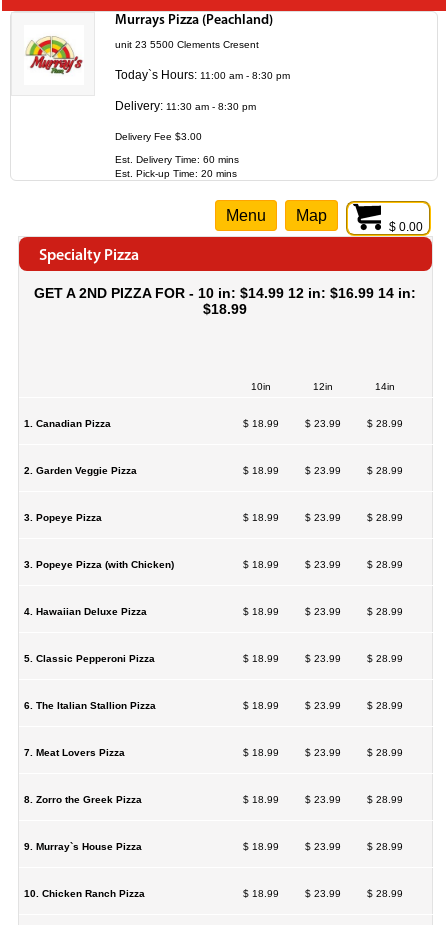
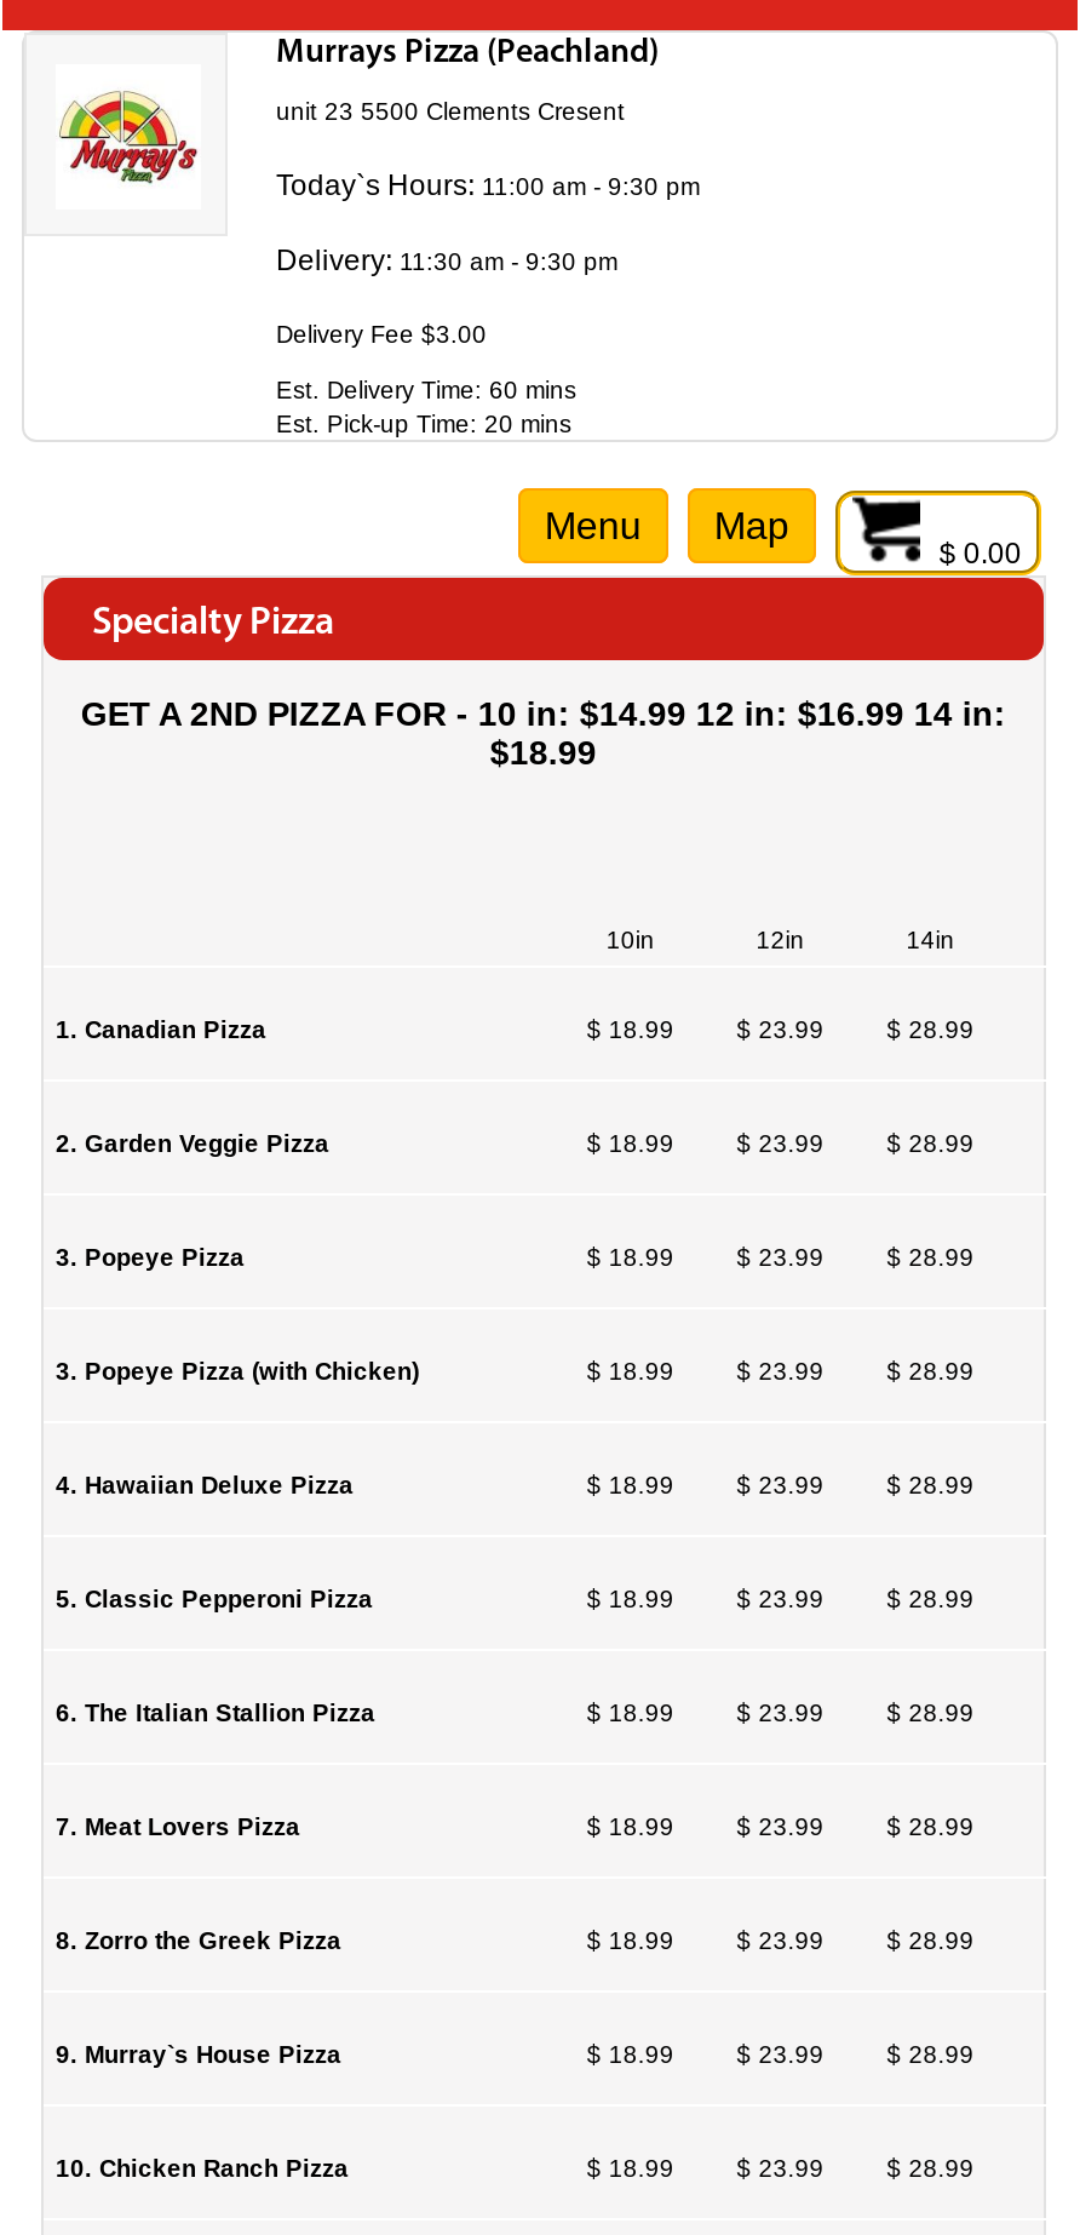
- Today`s Hours: 11:00 am - 8:30 pm
+ Today`s Hours: 11:00 am - 9:30 pm

- Delivery: 11:30 am - 8:30 pm
+ Delivery: 11:30 am - 9:30 pm
